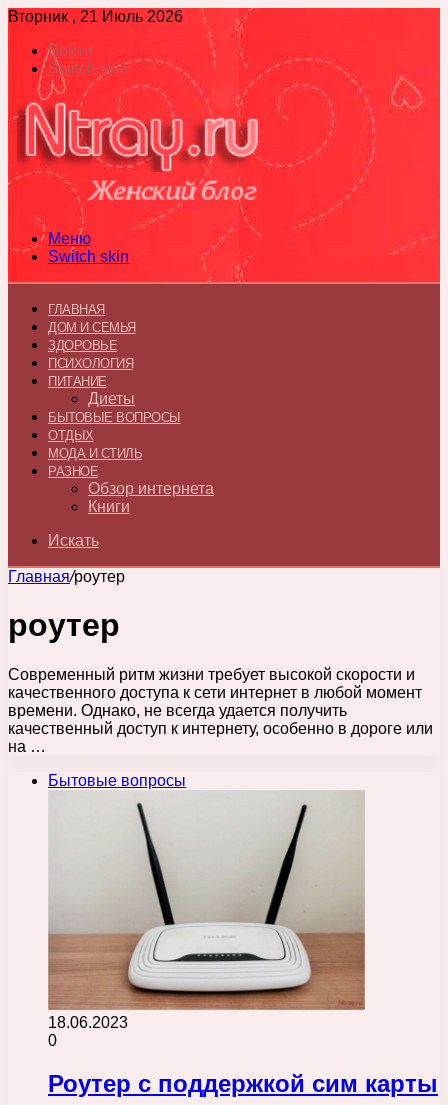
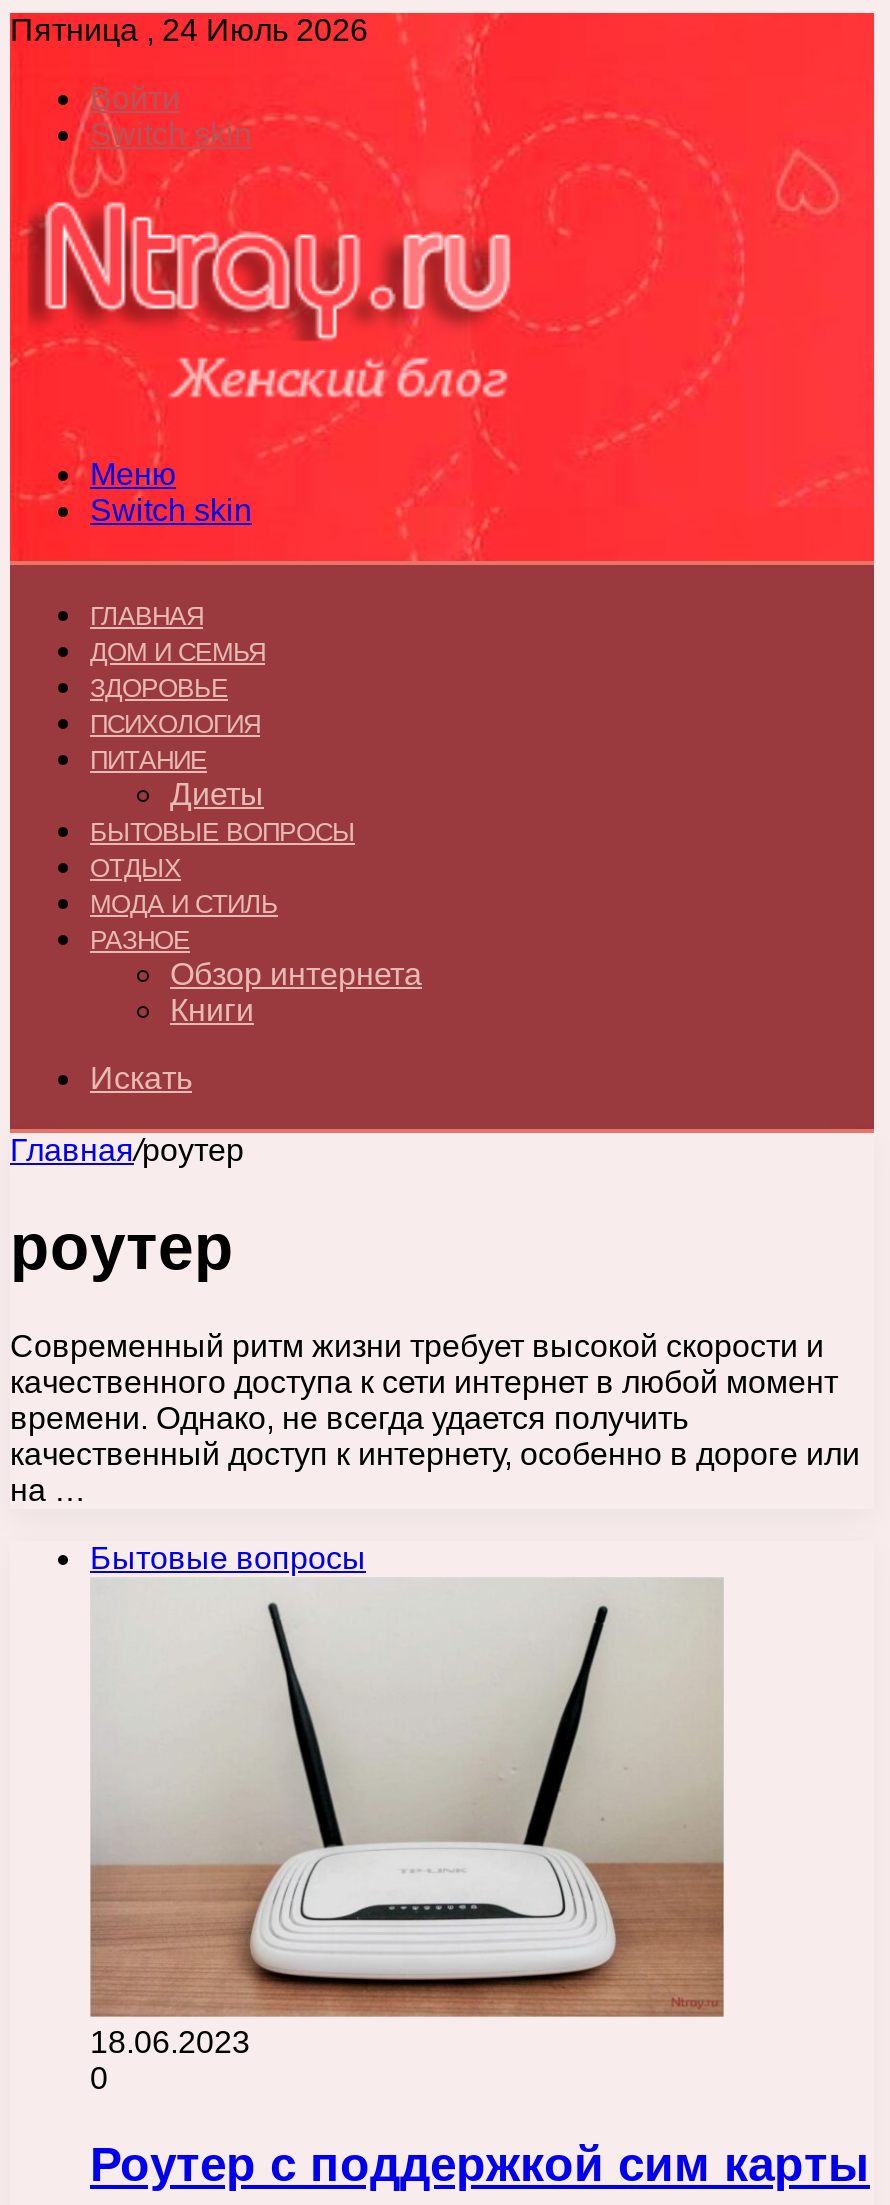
- Вторник , 21 Июль 2026
+ Пятница , 24 Июль 2026
